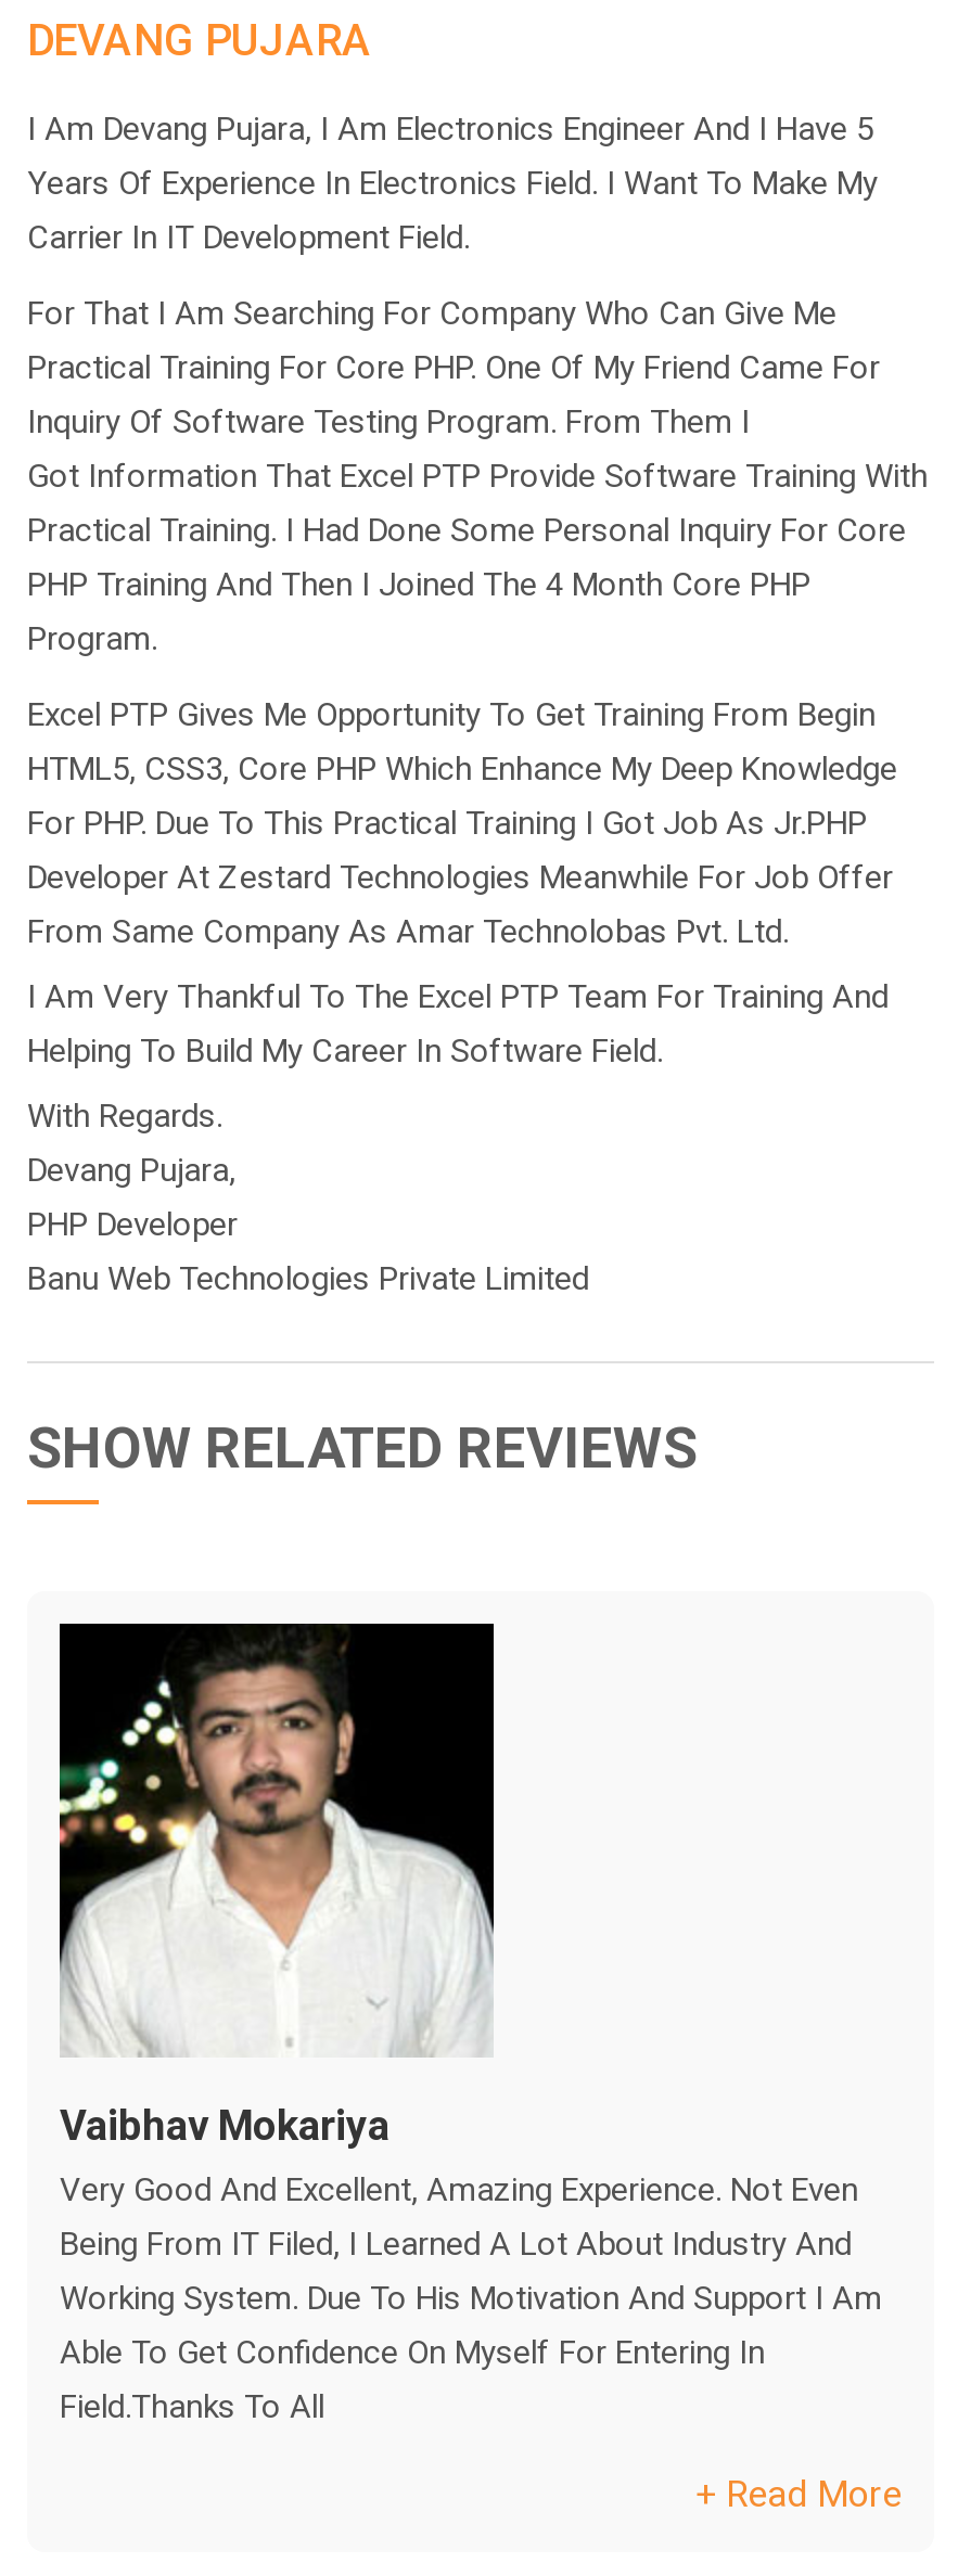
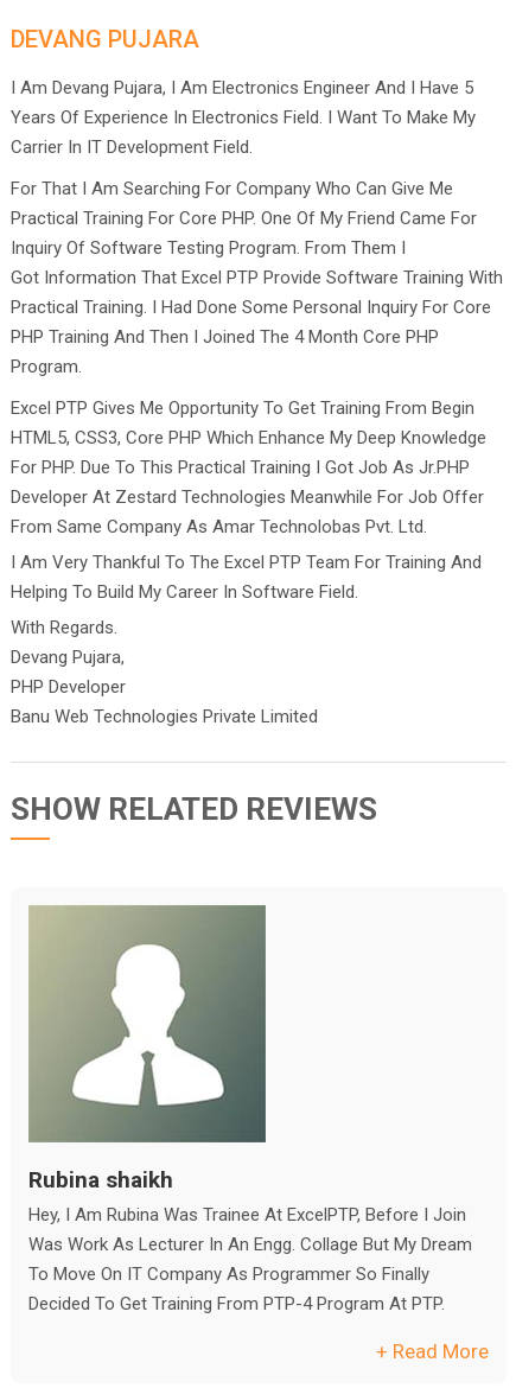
- [image]
- Vaibhav Mokariya
- Very Good And Excellent, Amazing Experience. Not Even
- Being From IT Filed, I Learned A Lot About Industry And
- Working System. Due To His Motivation And Support I Am
- Able To Get Confidence On Myself For Entering In
- Field.Thanks To All
+ [image]
+ Rubina shaikh
+ Hey, I Am Rubina Was Trainee At ExcelPTP, Before I Join
+ Was Work As Lecturer In An Engg. Collage But My Dream
+ To Move On IT Company As Programmer So Finally
+ Decided To Get Training From PTP-4 Program At PTP.
